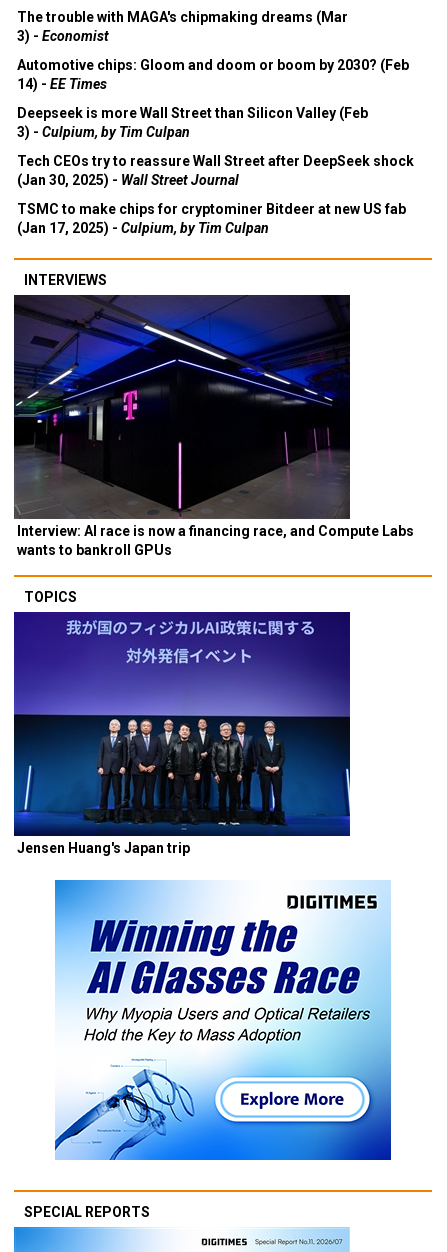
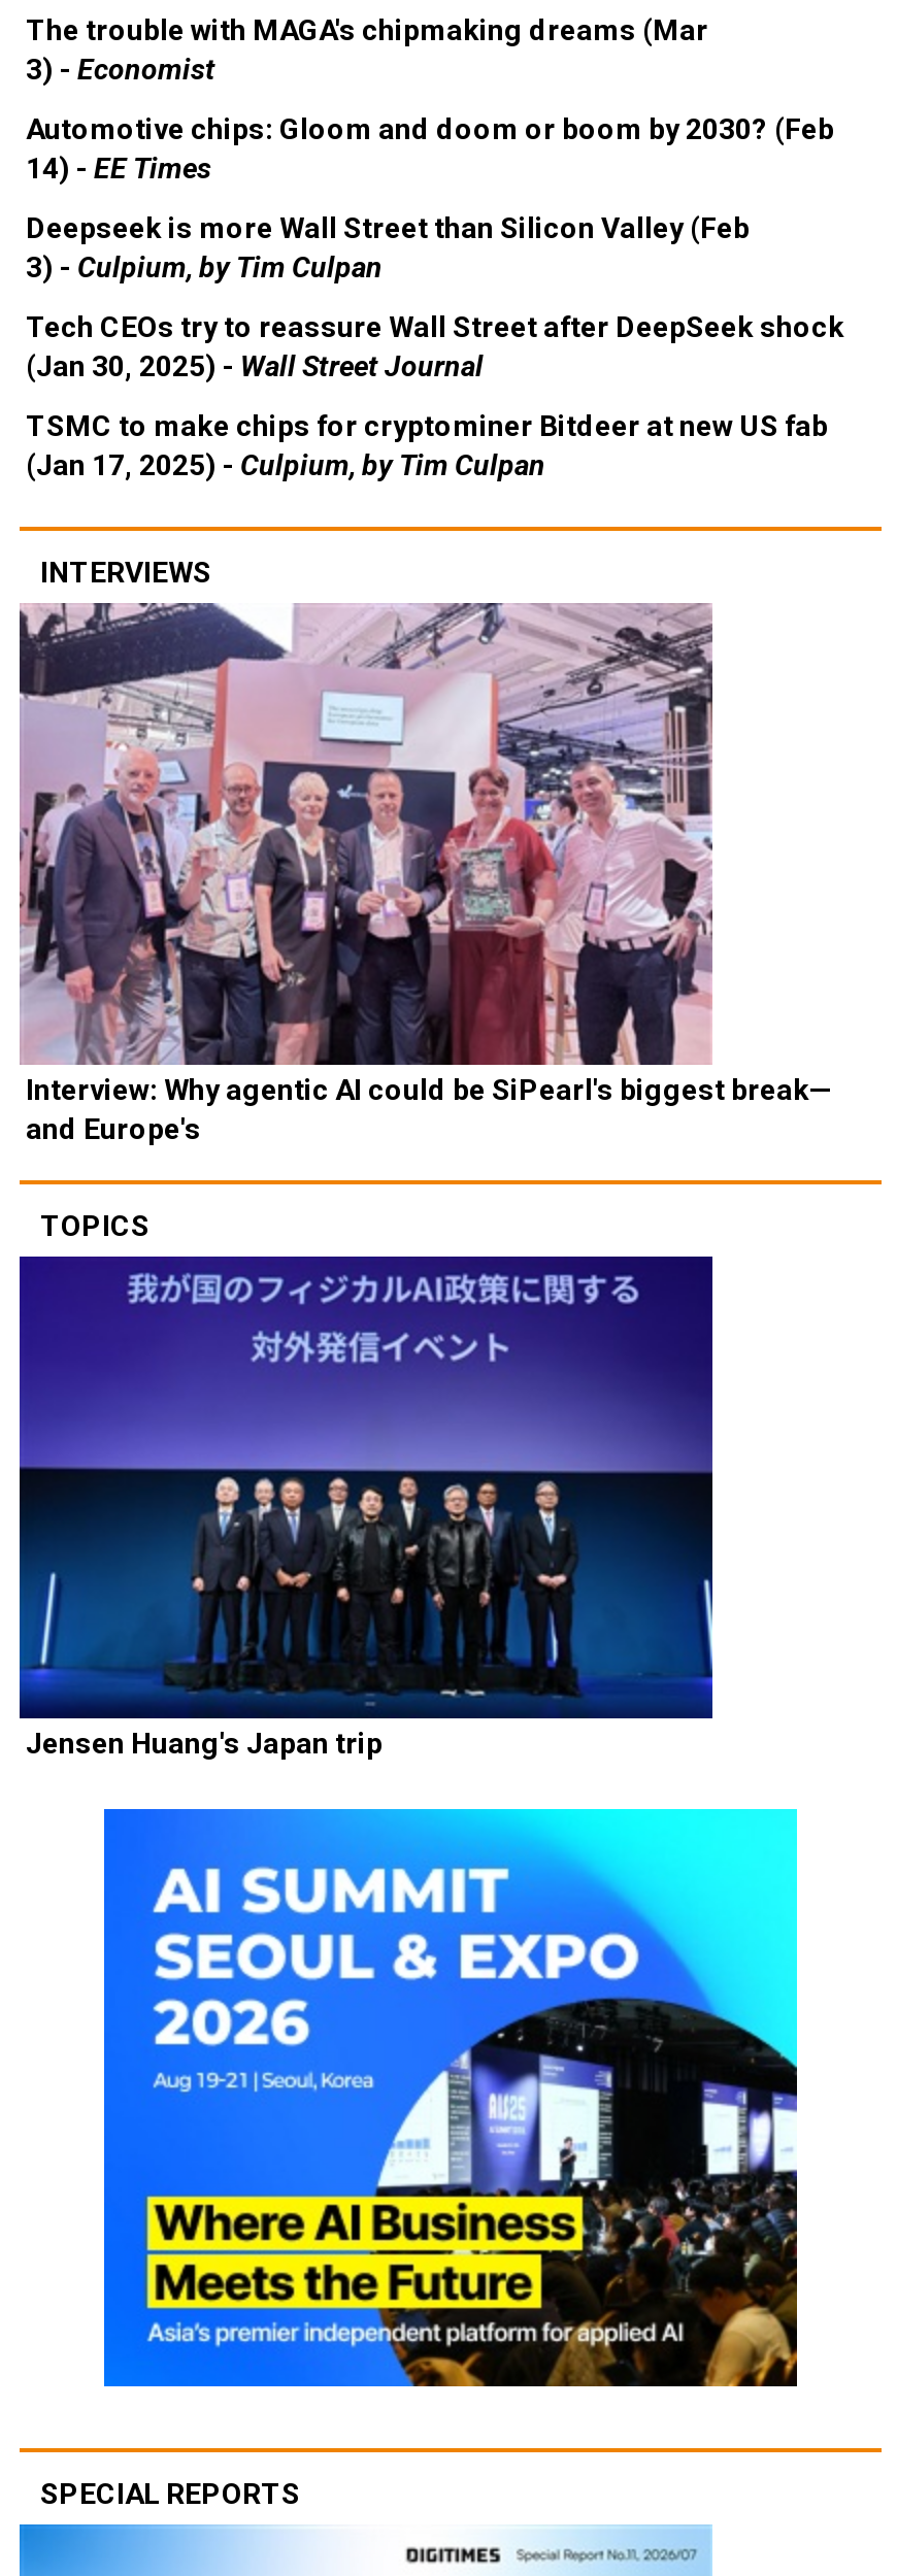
- [image]
- Interview: AI race is now a financing race, and Compute Labs
- wants to bankroll GPUs
+ [image]
+ Interview: Why agentic AI could be SiPearl's biggest break—
+ and Europe's

- [image]
+ [image]
